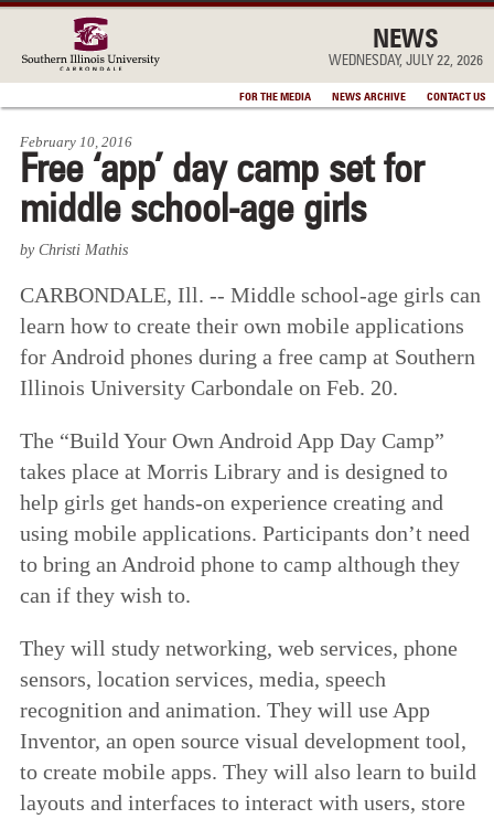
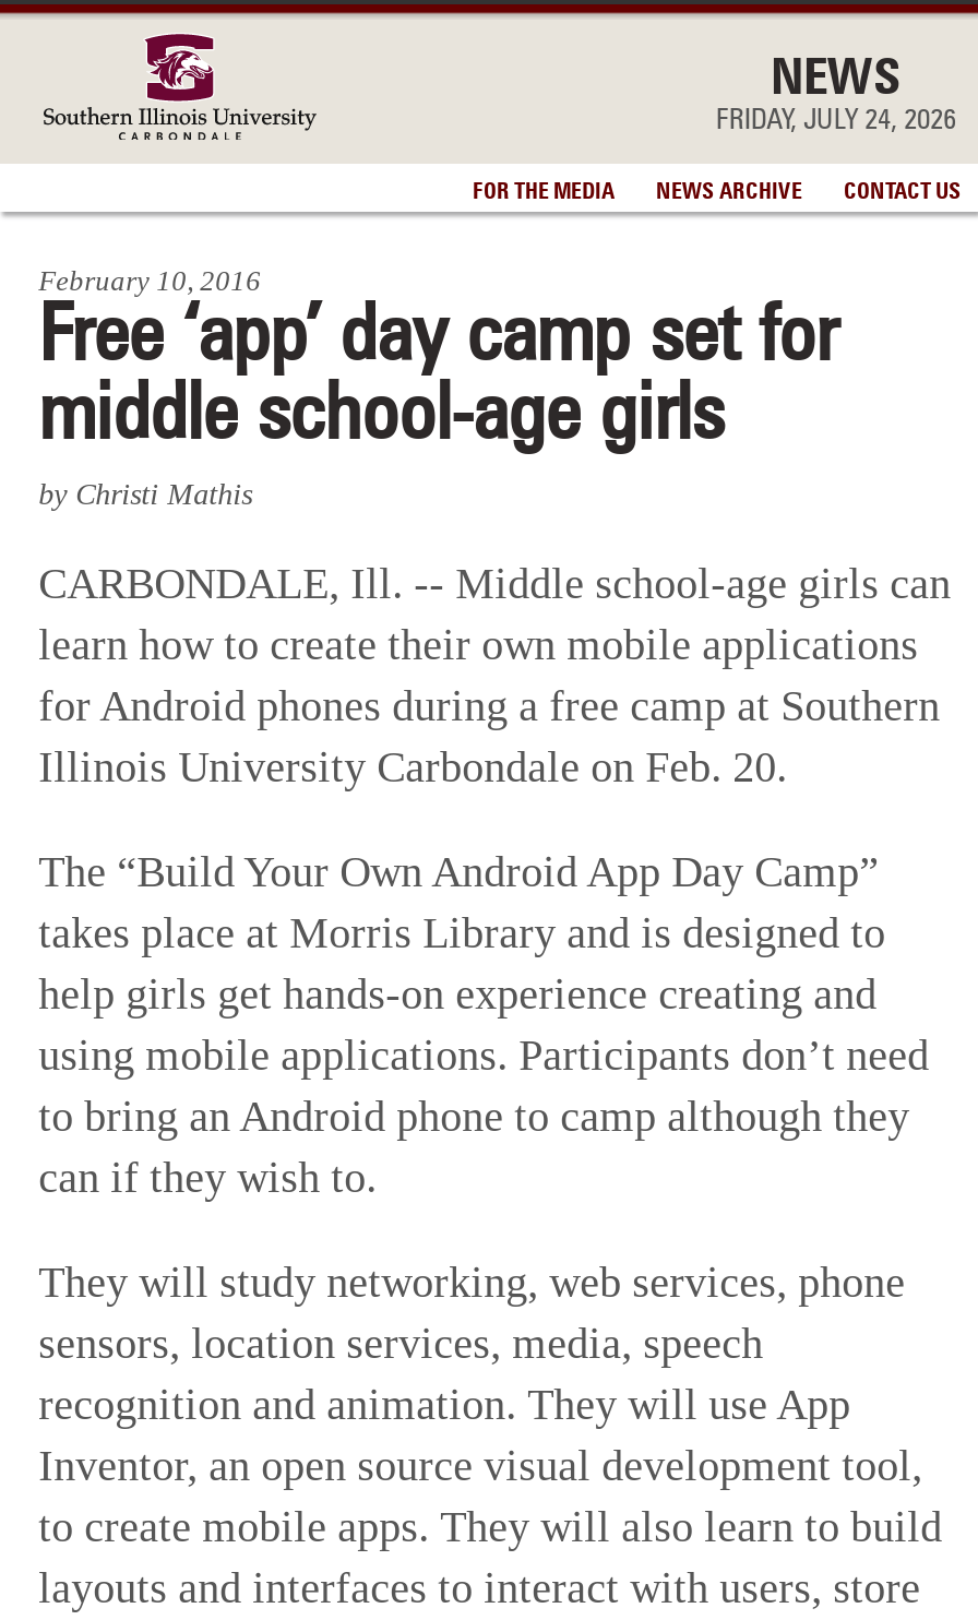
- WEDNESDAY, JULY 22, 2026
+ FRIDAY, JULY 24, 2026
